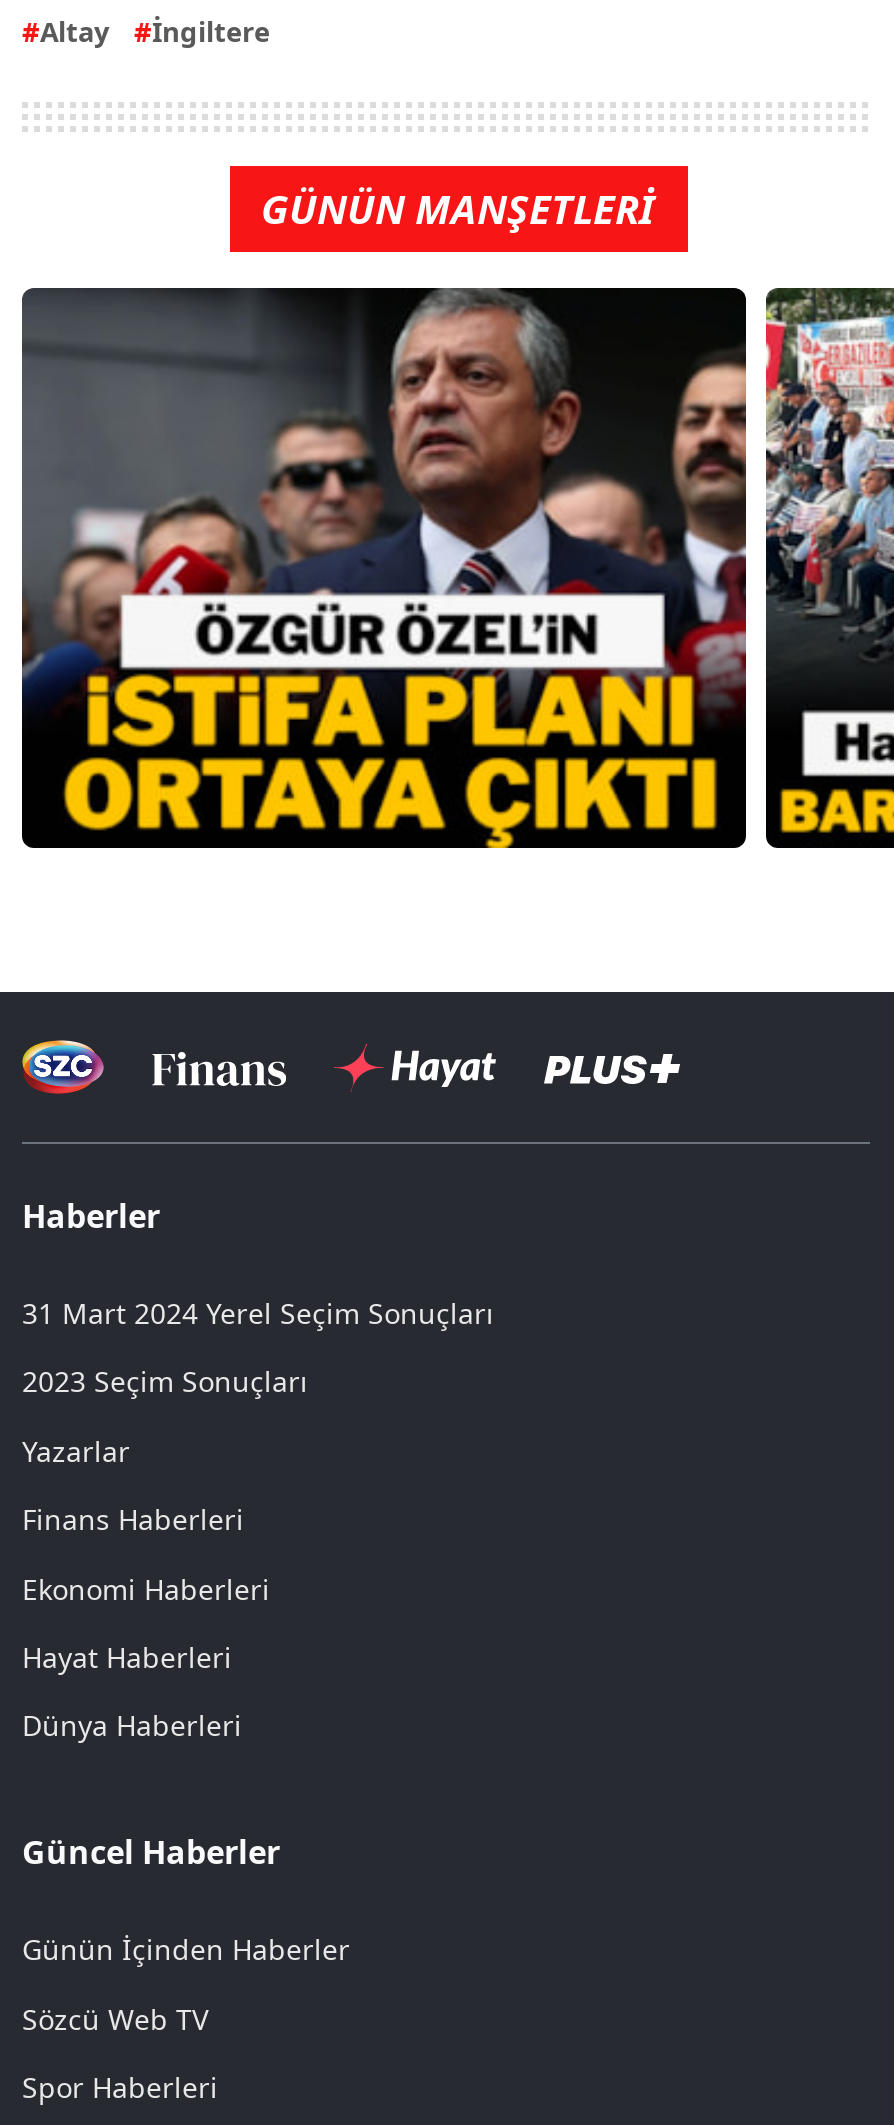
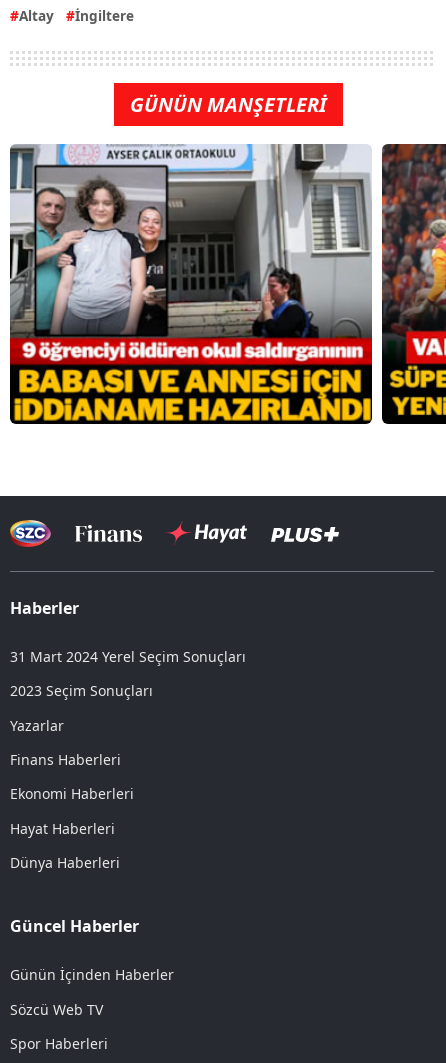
- [image]
+ [image]

- [image]
+ [image]
